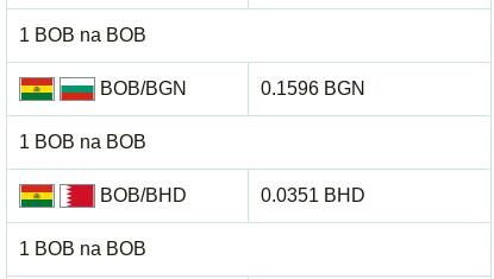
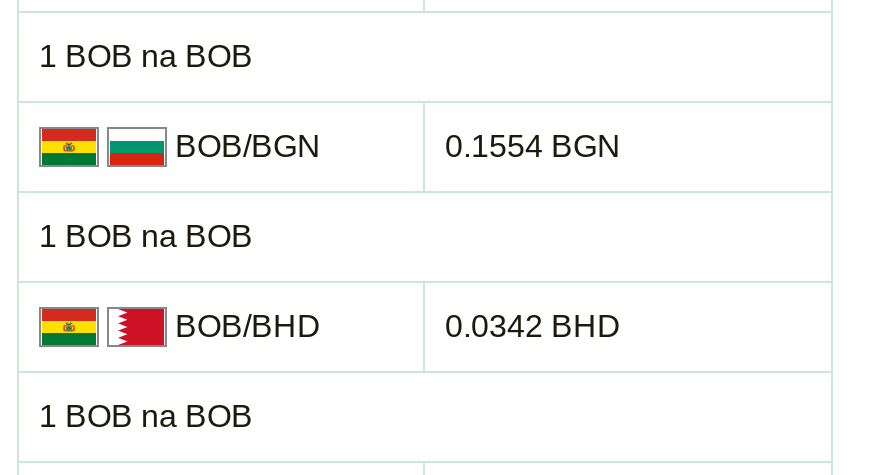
- 0.1596 BGN
+ 0.1554 BGN

- 0.0351 BHD
+ 0.0342 BHD
